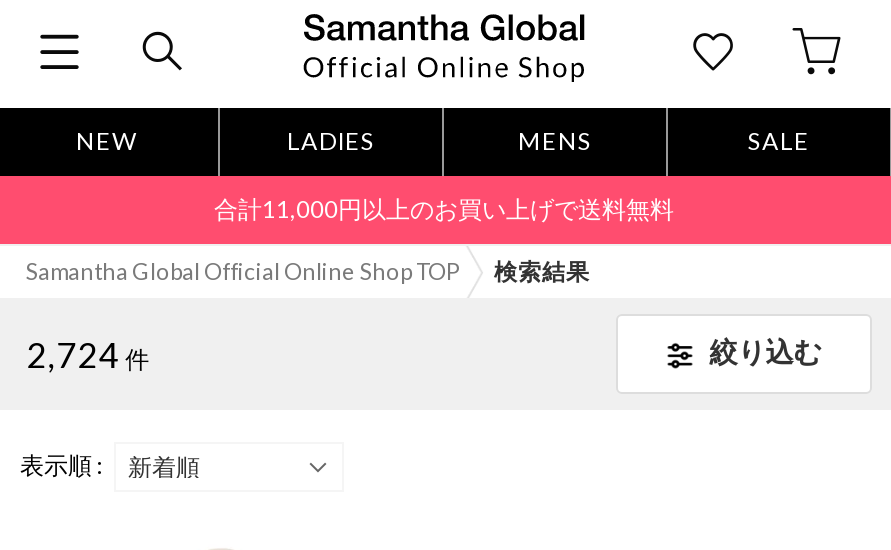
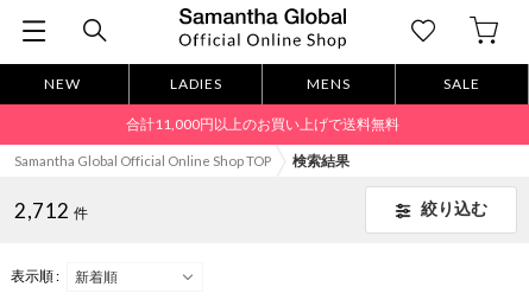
- 2,724 件
+ 2,712 件
